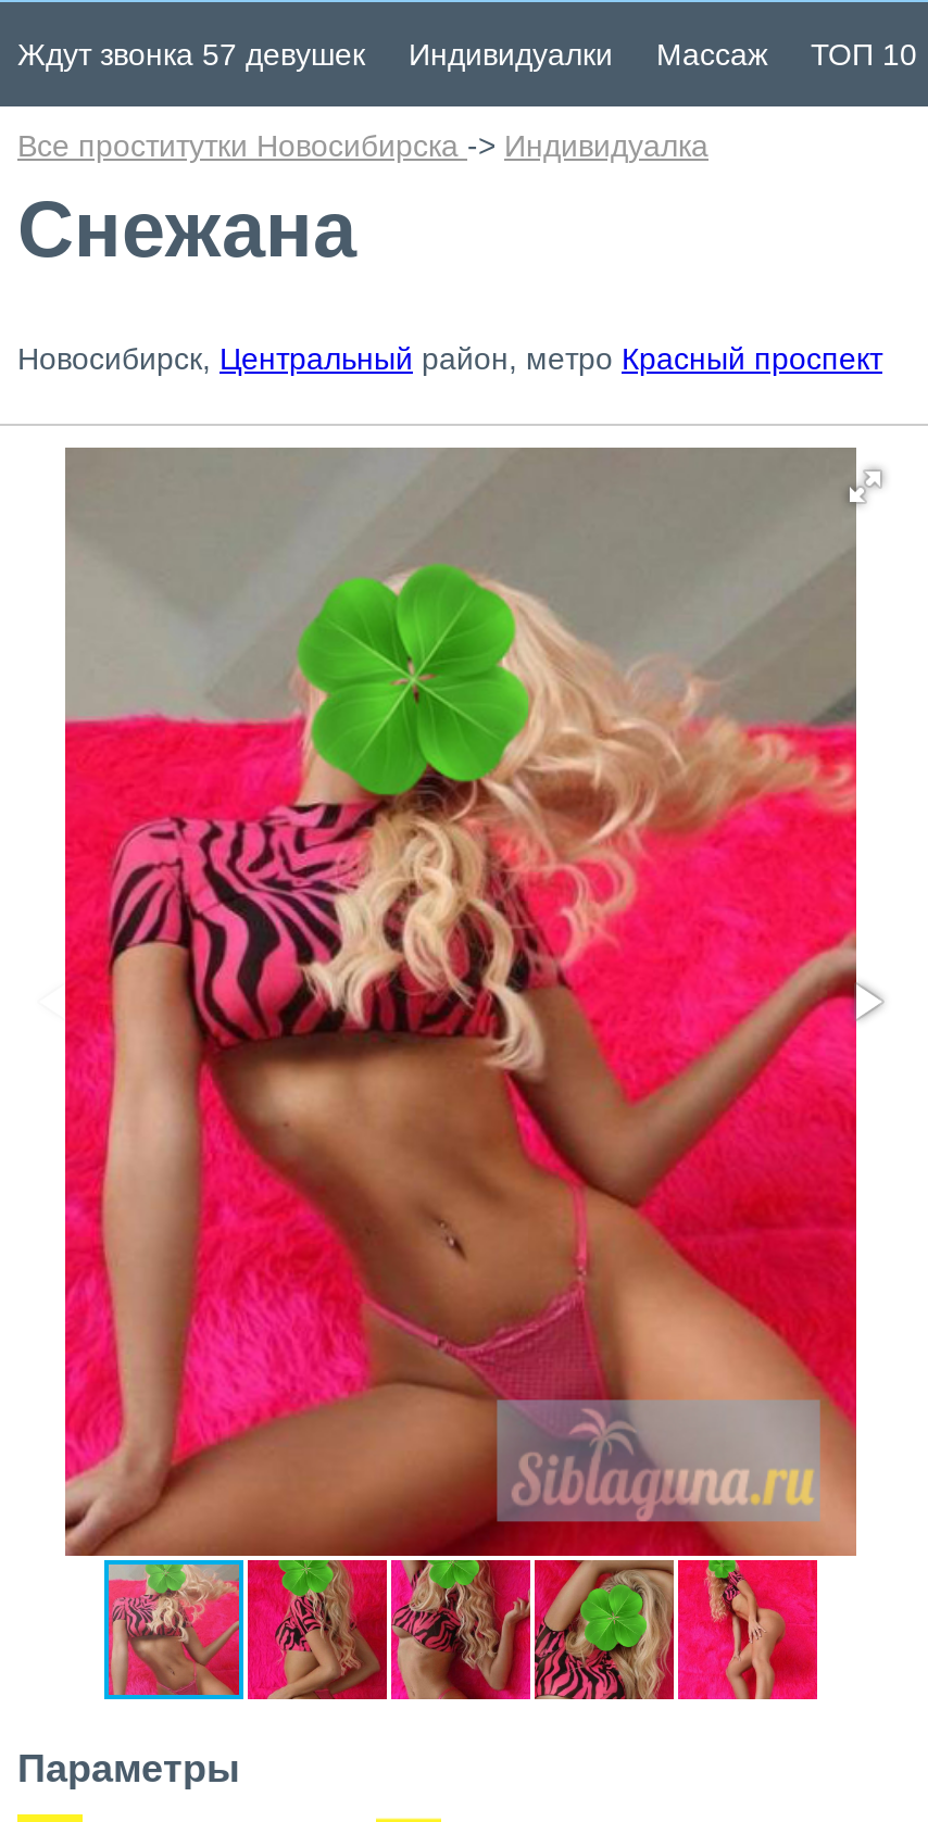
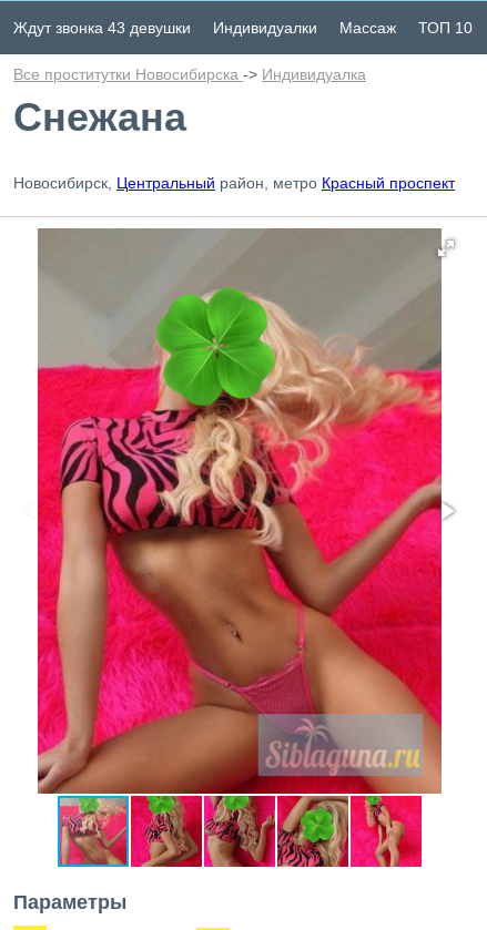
- Ждут звонка 57 девушек
+ Ждут звонка 43 девушки
